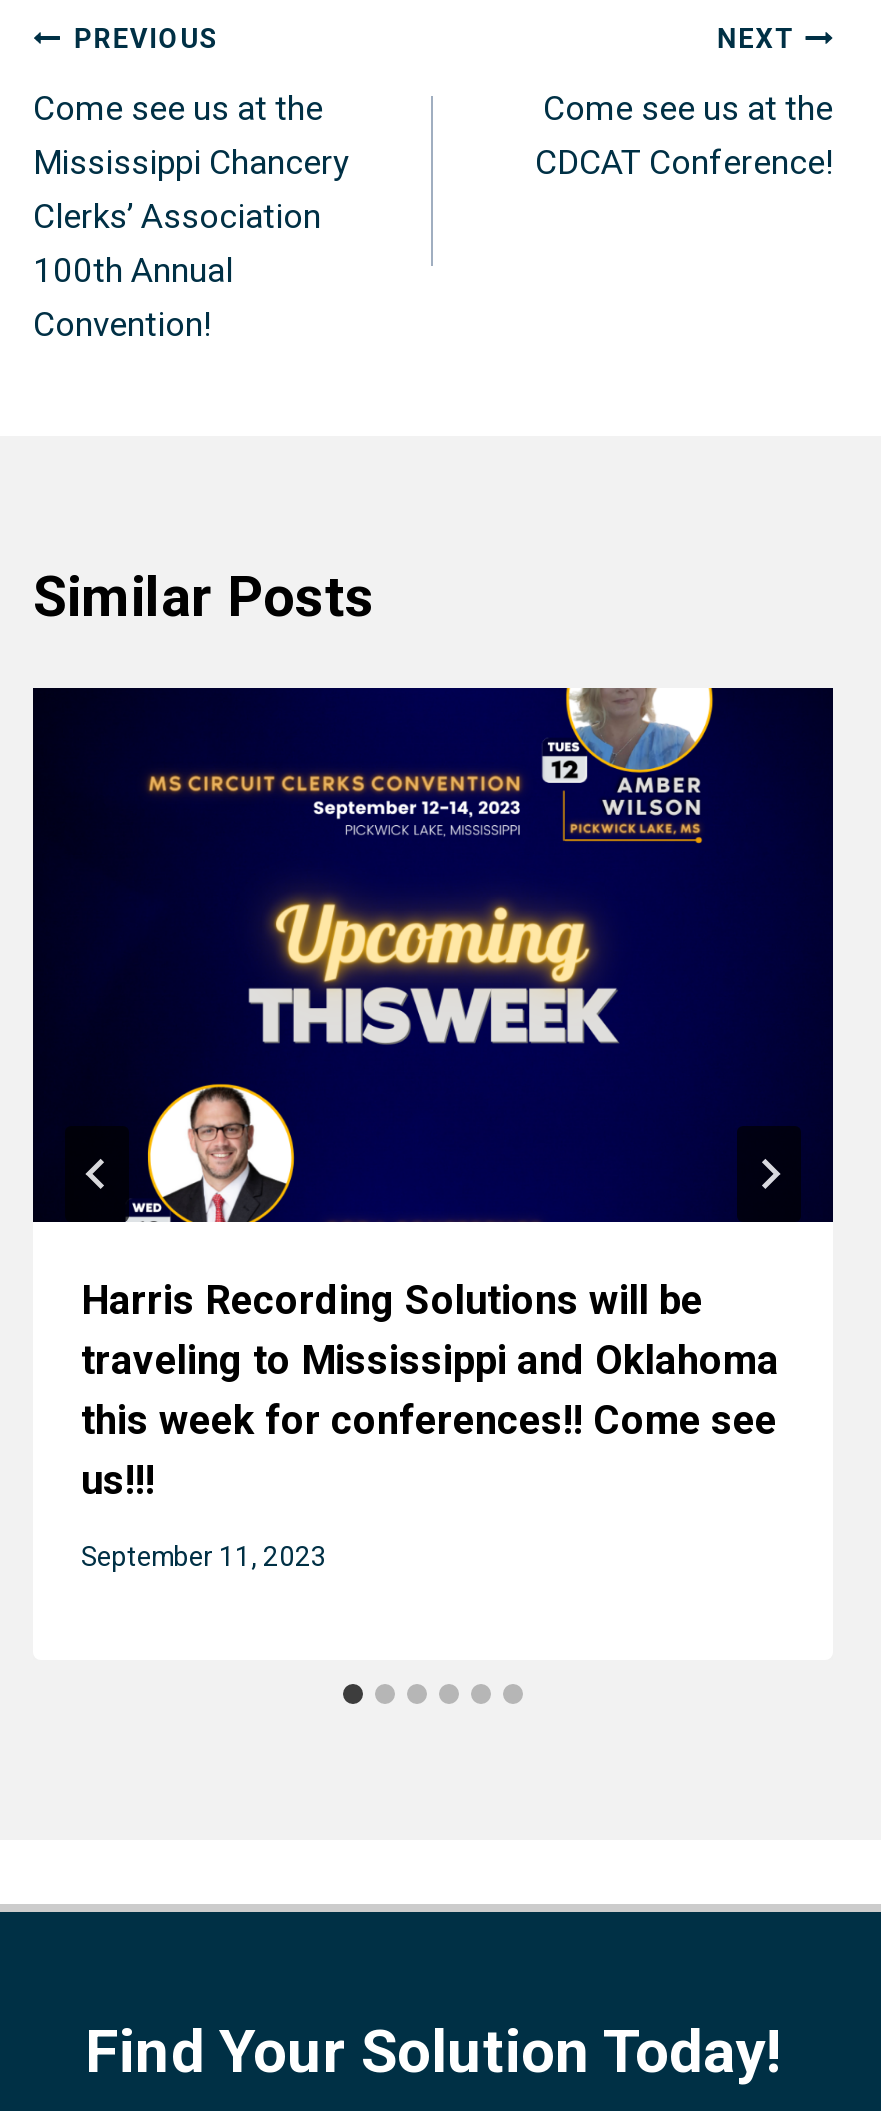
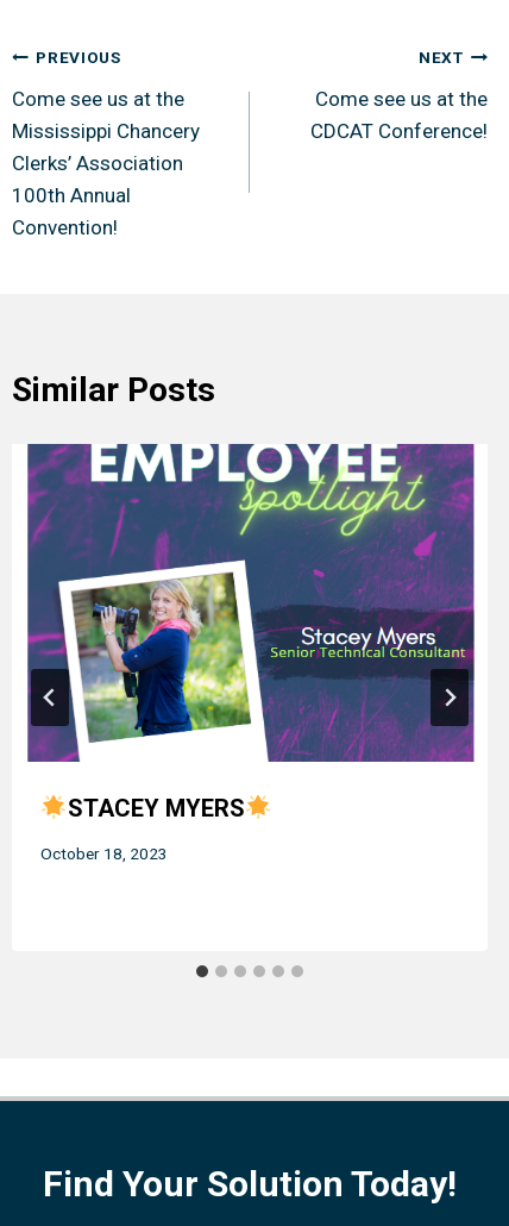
- [image]
- Harris Recording Solutions will be
- traveling to Mississippi and Oklahoma
- this week for conferences!! Come see
- us!!!
+ [image]
+ STACEY MYERS

- September 11, 2023
+ October 18, 2023
